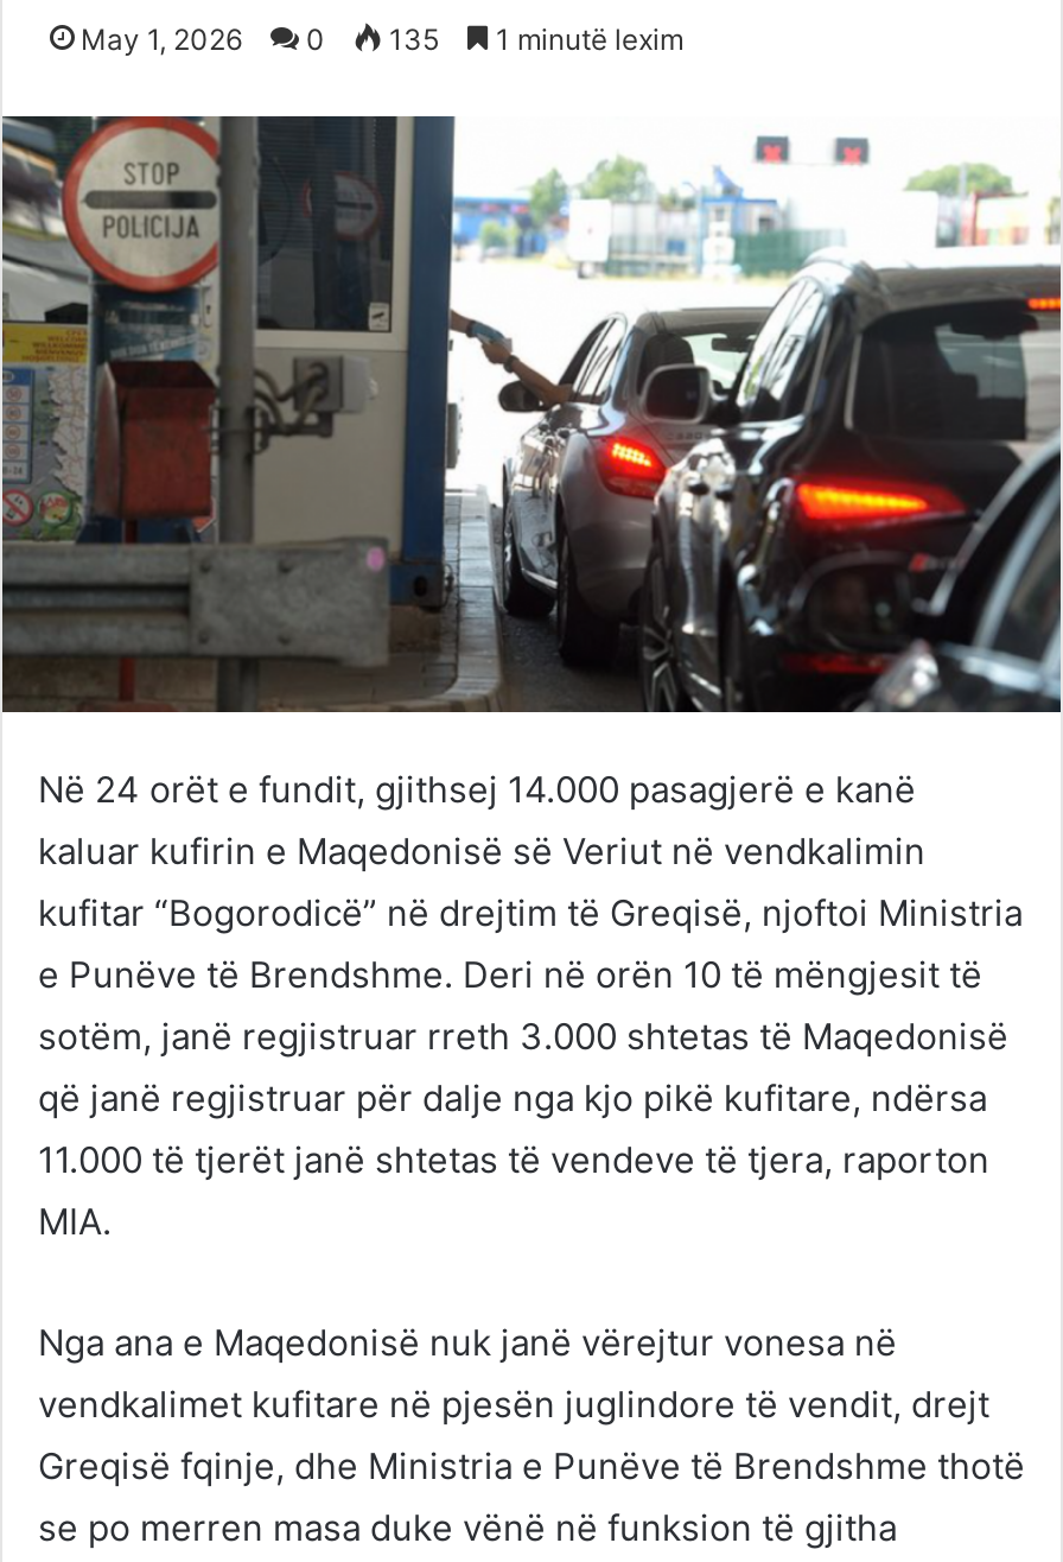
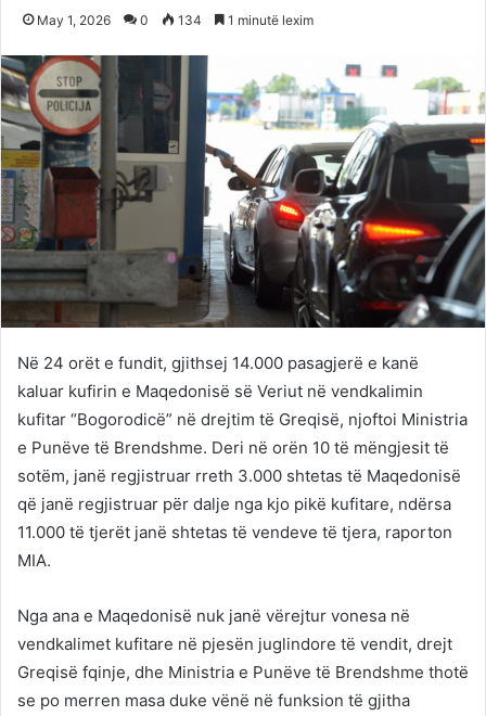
- May 1, 2026 0 135 1 minutë lexim
+ May 1, 2026 0 134 1 minutë lexim
